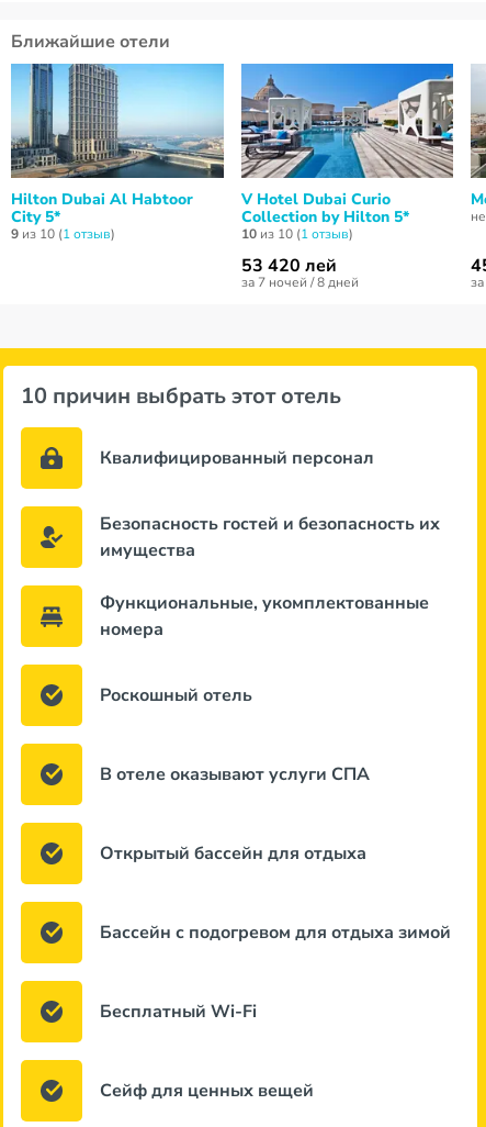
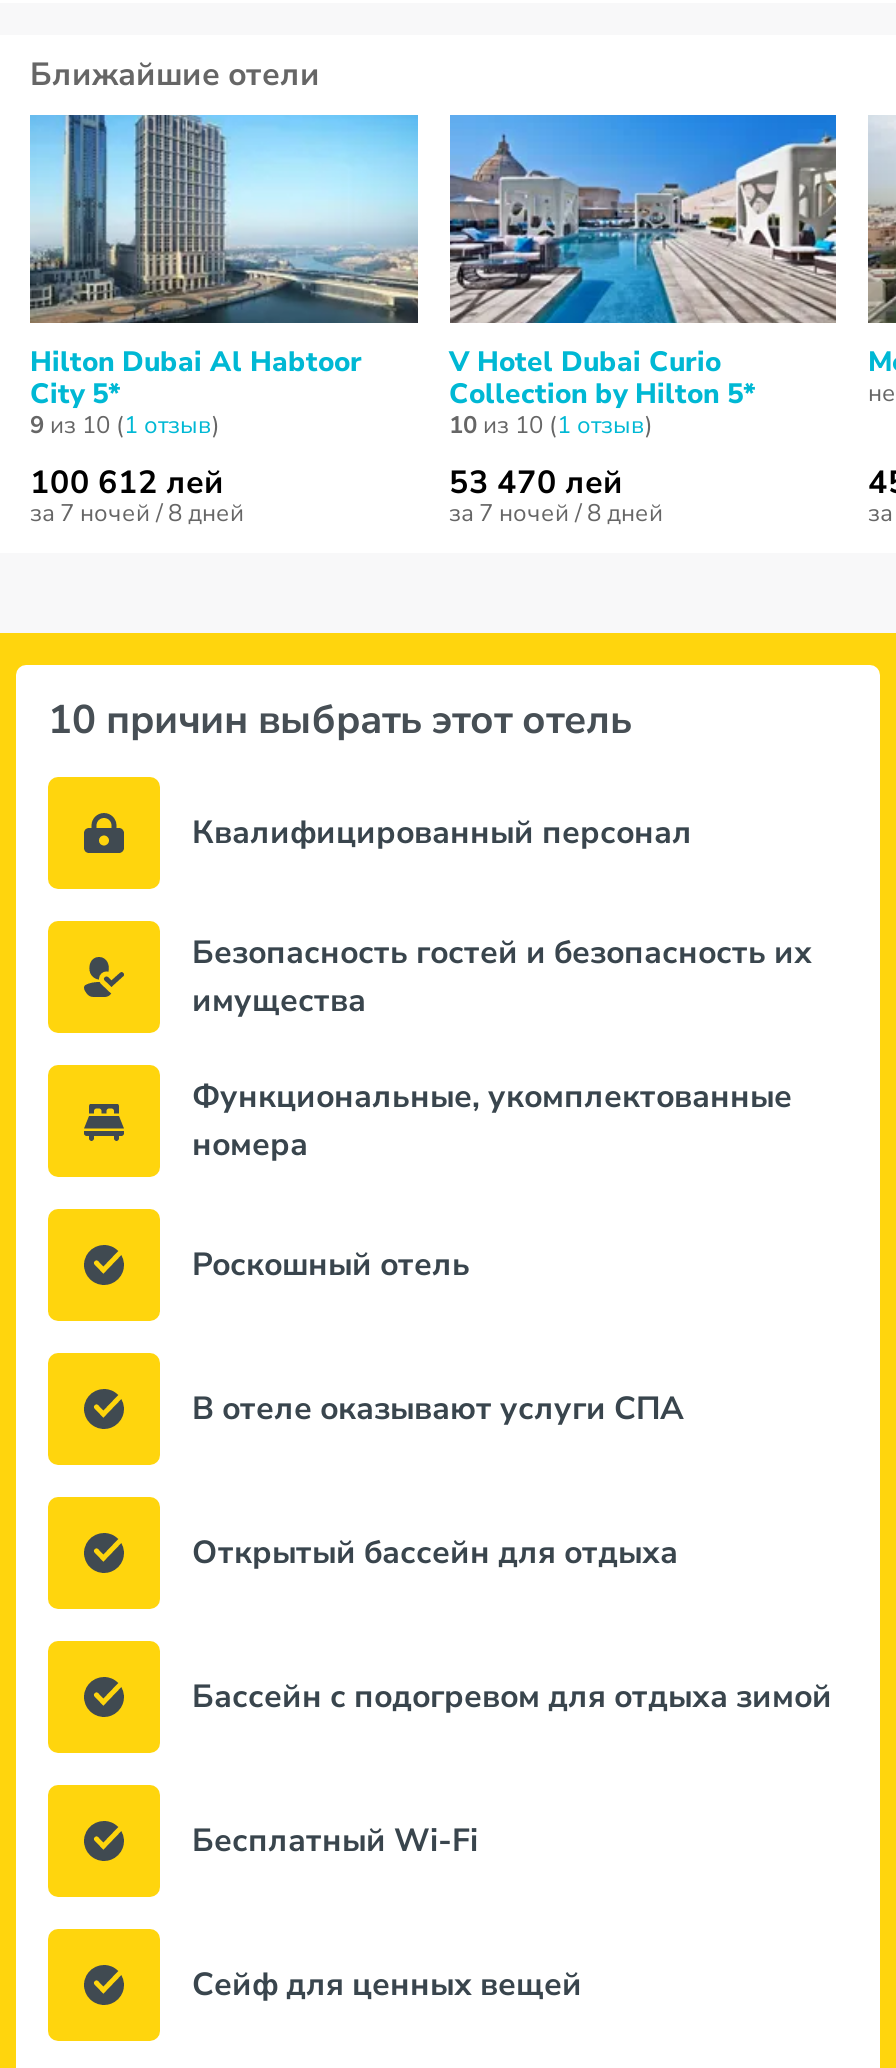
- 53 420 лей
+ 53 470 лей

+ 100 612 лей
+ за 7 ночей / 8 дней
